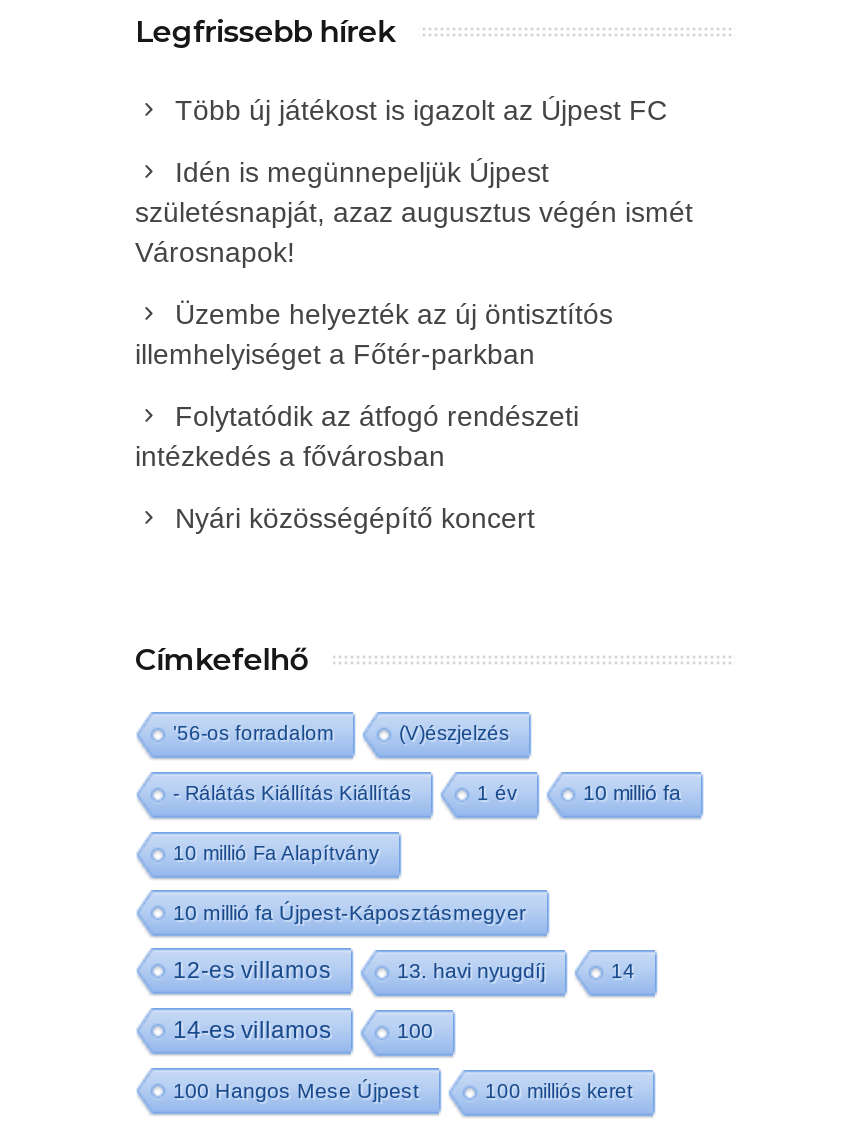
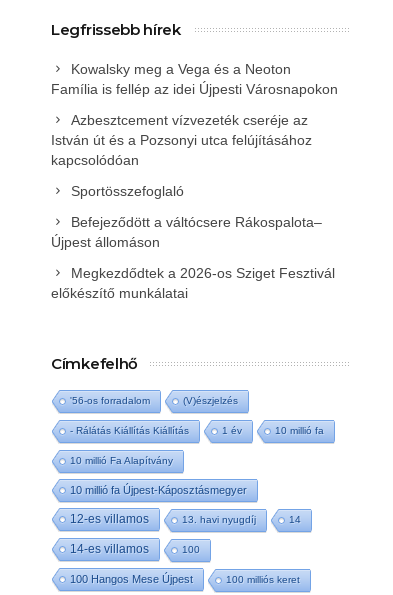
- Több új játékost is igazolt az Újpest FC
+ Kowalsky meg a Vega és a Neoton
+ Família is fellép az idei Újpesti Városnapokon

- Idén is megünnepeljük Újpest
- születésnapját, azaz augusztus végén ismét
- Városnapok!
+ Azbesztcement vízvezeték cseréje az
+ István út és a Pozsonyi utca felújításához
+ kapcsolódóan

- Üzembe helyezték az új öntisztítós
- illemhelyiséget a Főtér-parkban
+ Sportösszefoglaló

- Folytatódik az átfogó rendészeti
- intézkedés a fővárosban
+ Befejeződött a váltócsere Rákospalota–
+ Újpest állomáson

- Nyári közösségépítő koncert
+ Megkezdődtek a 2026-os Sziget Fesztivál
+ előkészítő munkálatai
